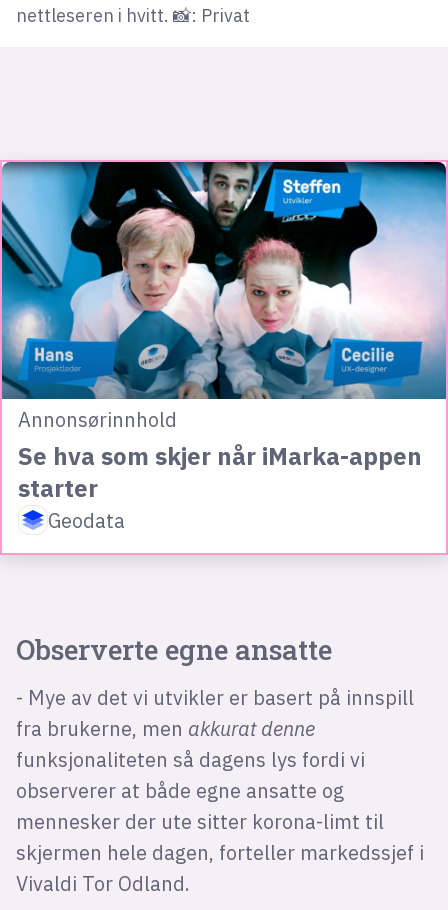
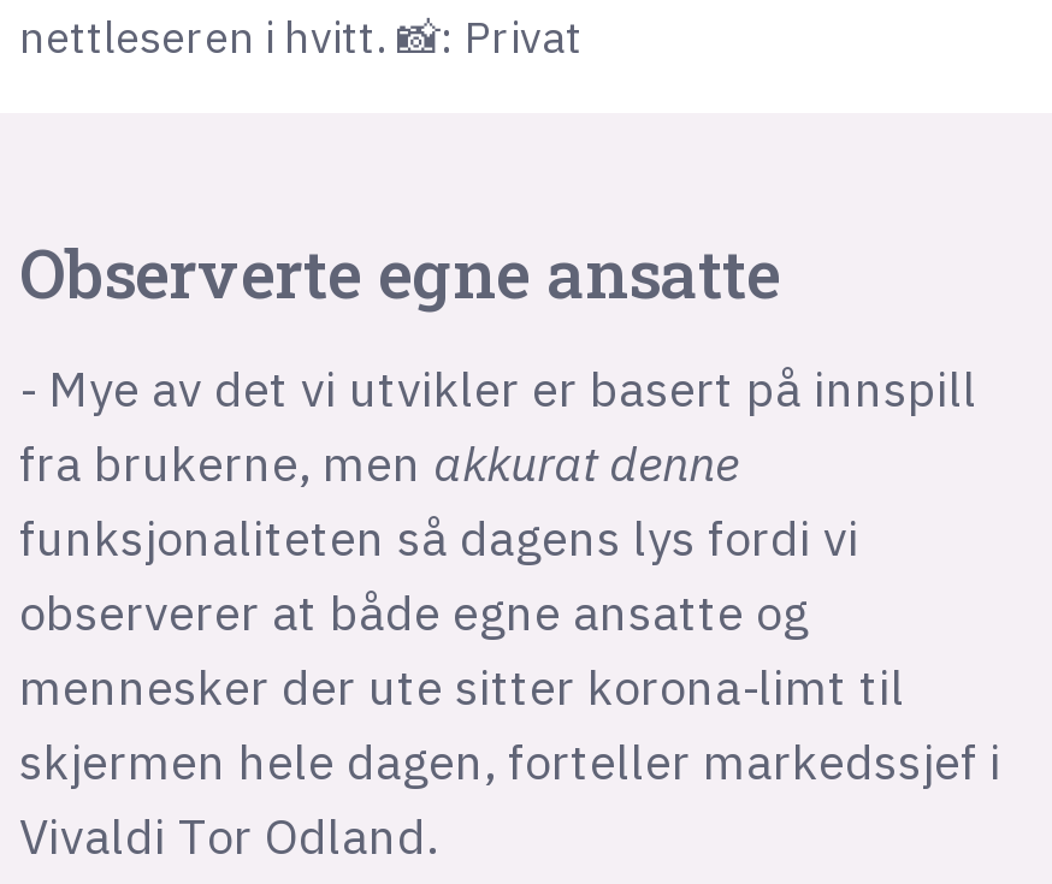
- [image]
- Annonsørinnhold
- Se hva som skjer når iMarka-appen
- starter
- Geodata
